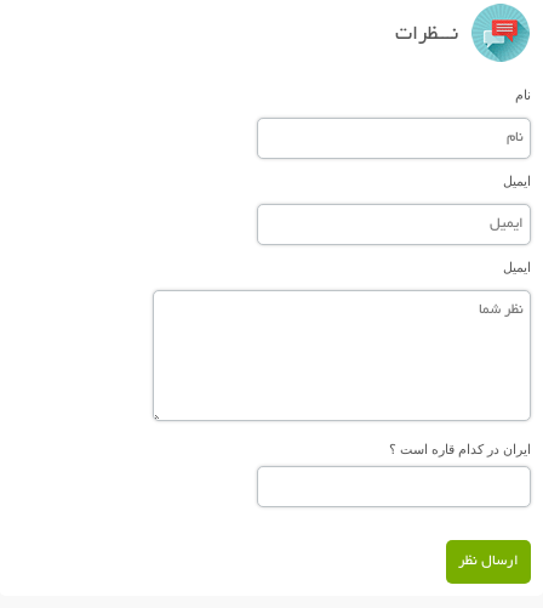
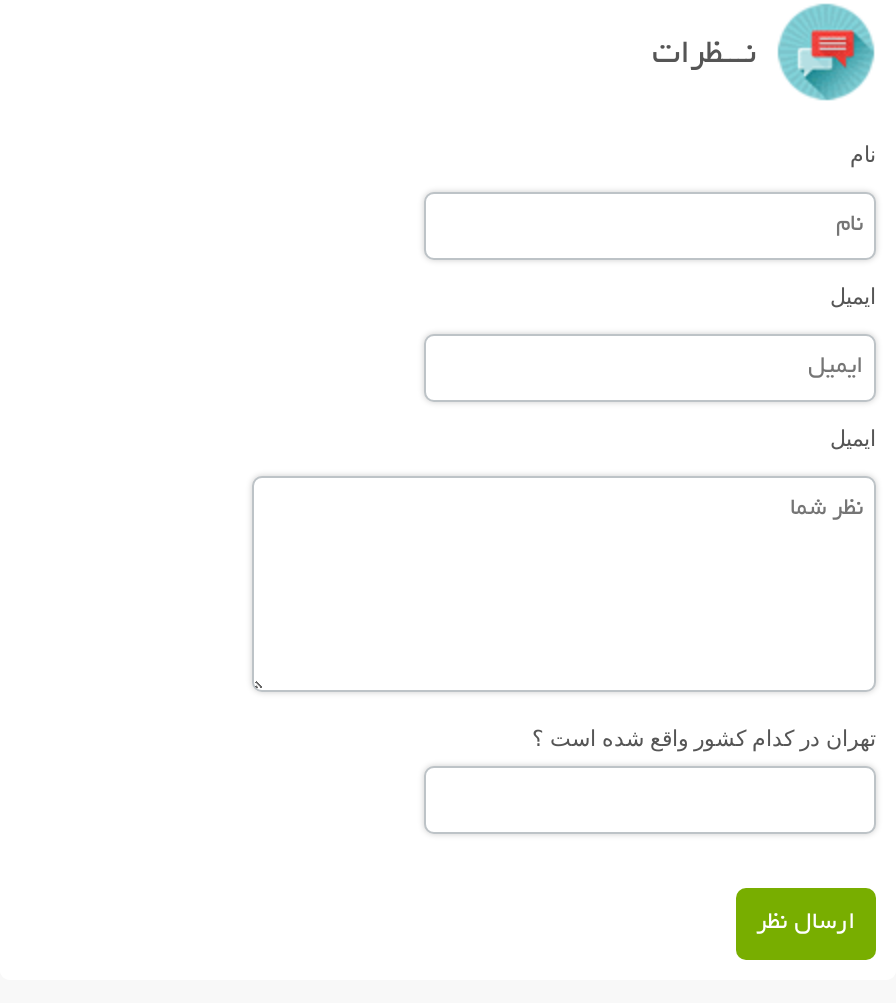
- ایران در کدام قاره است ؟
+ تهران در کدام کشور واقع شده است ؟
